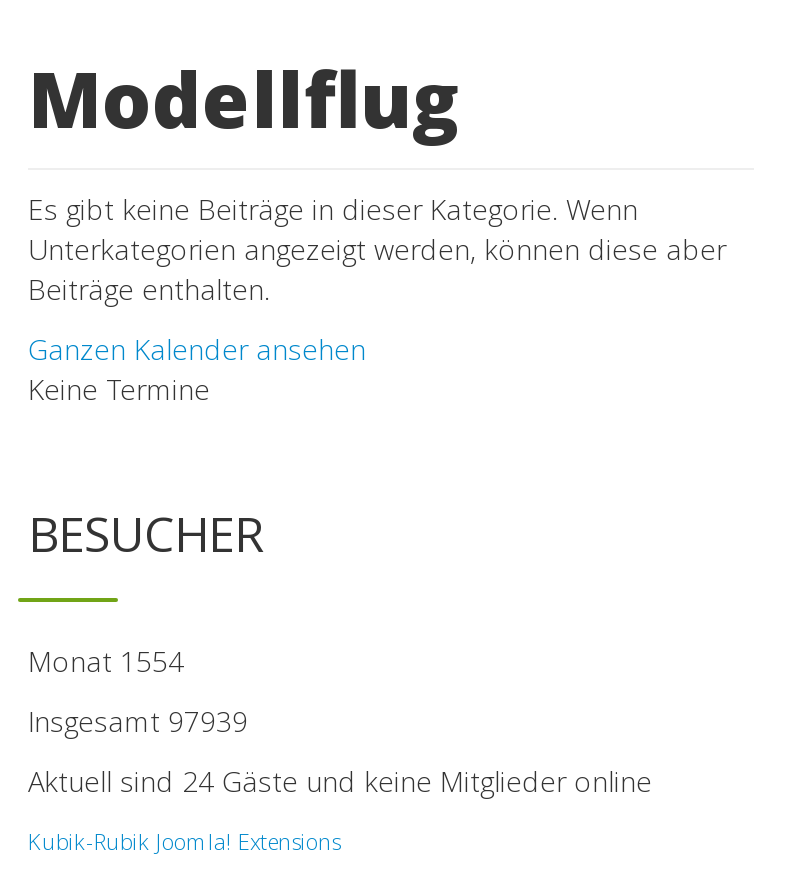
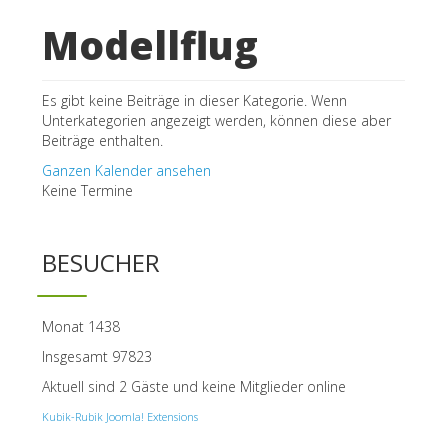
- Monat 1554
+ Monat 1438

- Insgesamt 97939
+ Insgesamt 97823

- Aktuell sind 24 Gäste und keine Mitglieder online
+ Aktuell sind 2 Gäste und keine Mitglieder online
